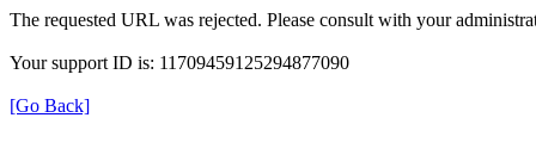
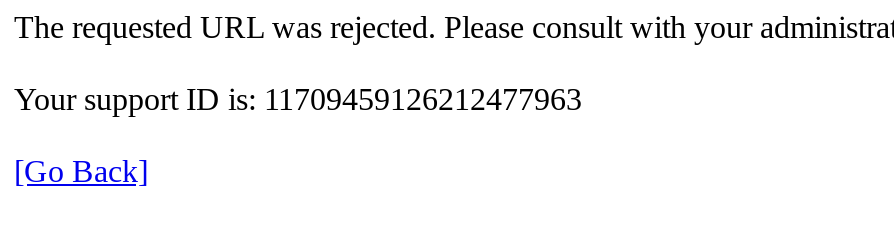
- Your support ID is: 11709459125294877090
+ Your support ID is: 11709459126212477963
